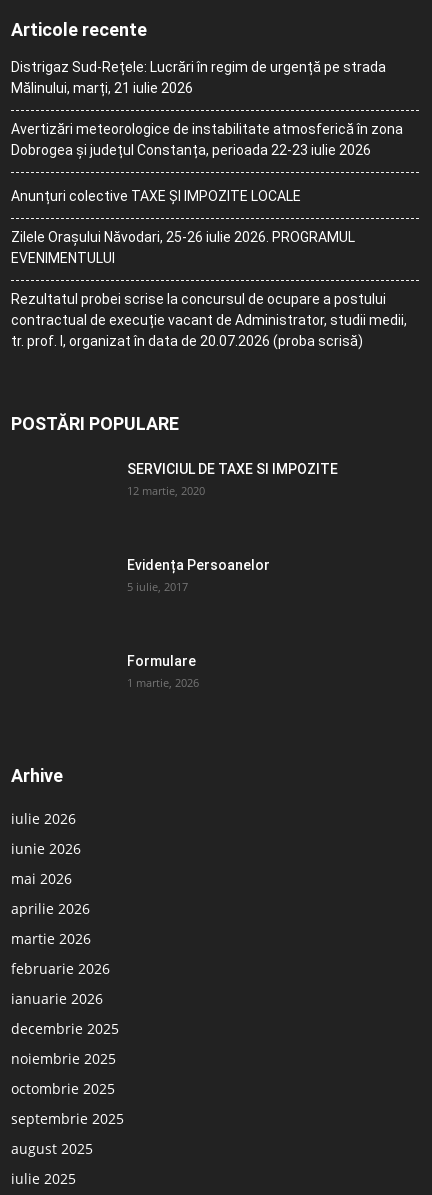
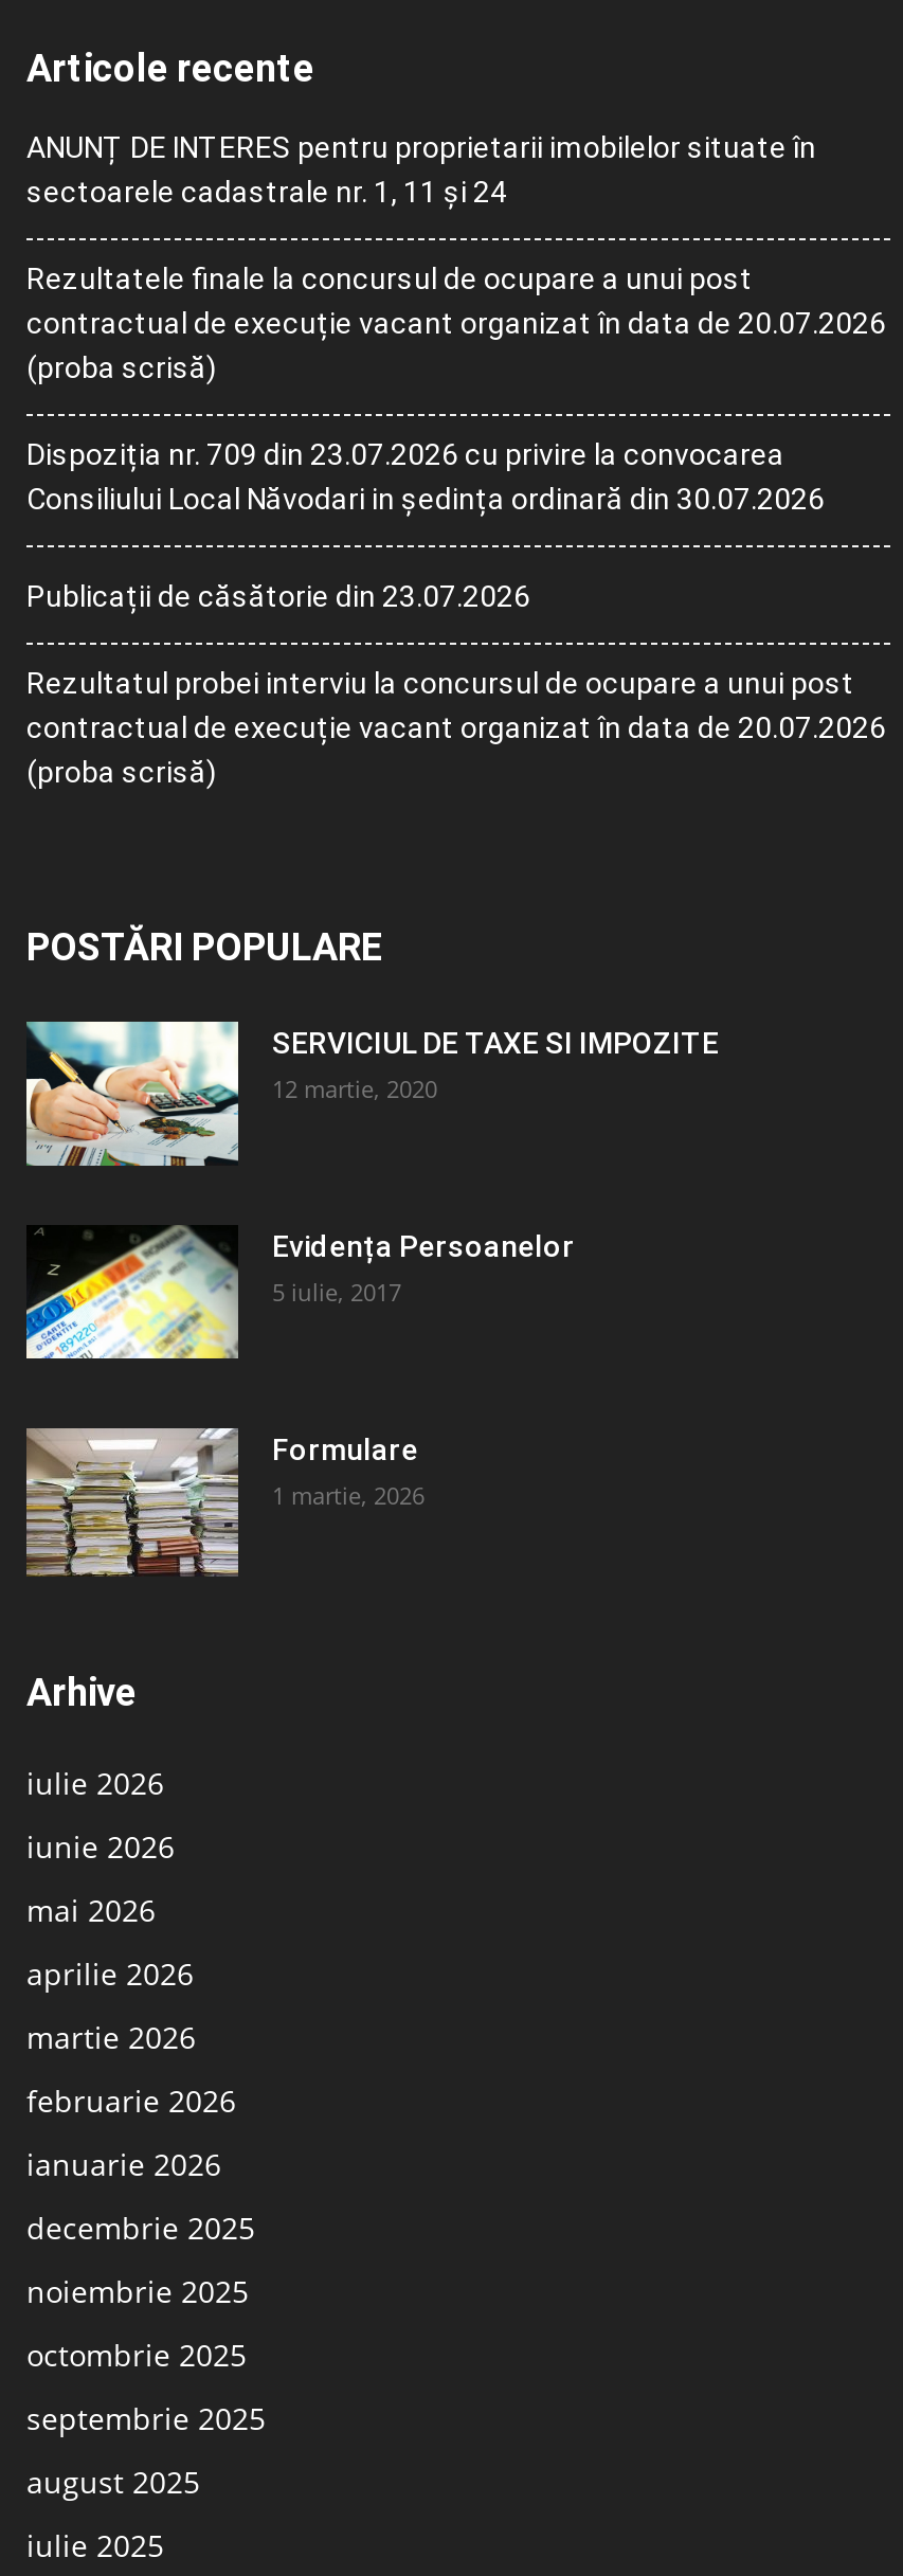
- Distrigaz Sud-Rețele: Lucrări în regim de urgență pe strada
- Mălinului, marți, 21 iulie 2026
+ ANUNȚ DE INTERES pentru proprietarii imobilelor situate în
+ sectoarele cadastrale nr. 1, 11 și 24

- Avertizări meteorologice de instabilitate atmosferică în zona
- Dobrogea și județul Constanța, perioada 22-23 iulie 2026
+ Rezultatele finale la concursul de ocupare a unui post
+ contractual de execuție vacant organizat în data de 20.07.2026
+ (proba scrisă)

- Anunțuri colective TAXE ȘI IMPOZITE LOCALE
+ Dispoziția nr. 709 din 23.07.2026 cu privire la convocarea
+ Consiliului Local Năvodari in ședința ordinară din 30.07.2026

- Zilele Orașului Năvodari, 25-26 iulie 2026. PROGRAMUL
- EVENIMENTULUI
+ Publicații de căsătorie din 23.07.2026

- Rezultatul probei scrise la concursul de ocupare a postului
- contractual de execuție vacant de Administrator, studii medii,
- tr. prof. I, organizat în data de 20.07.2026 (proba scrisă)
+ Rezultatul probei interviu la concursul de ocupare a unui post
+ contractual de execuție vacant organizat în data de 20.07.2026
+ (proba scrisă)

+ [image]

+ [image]

+ [image]
